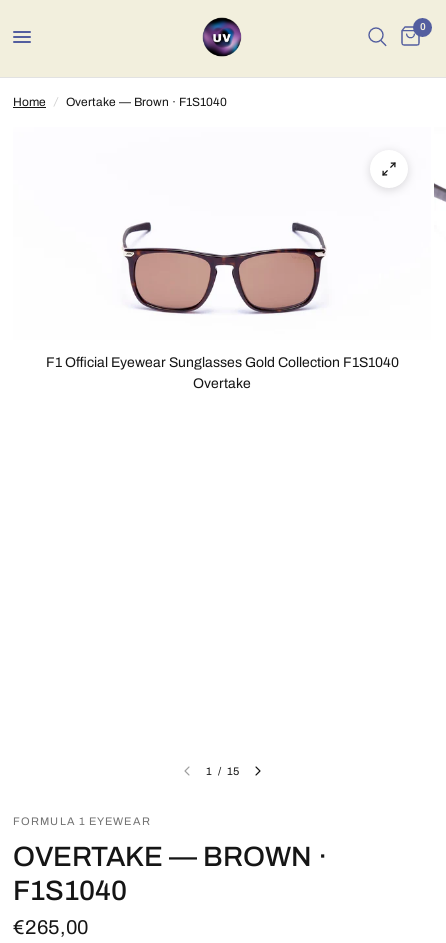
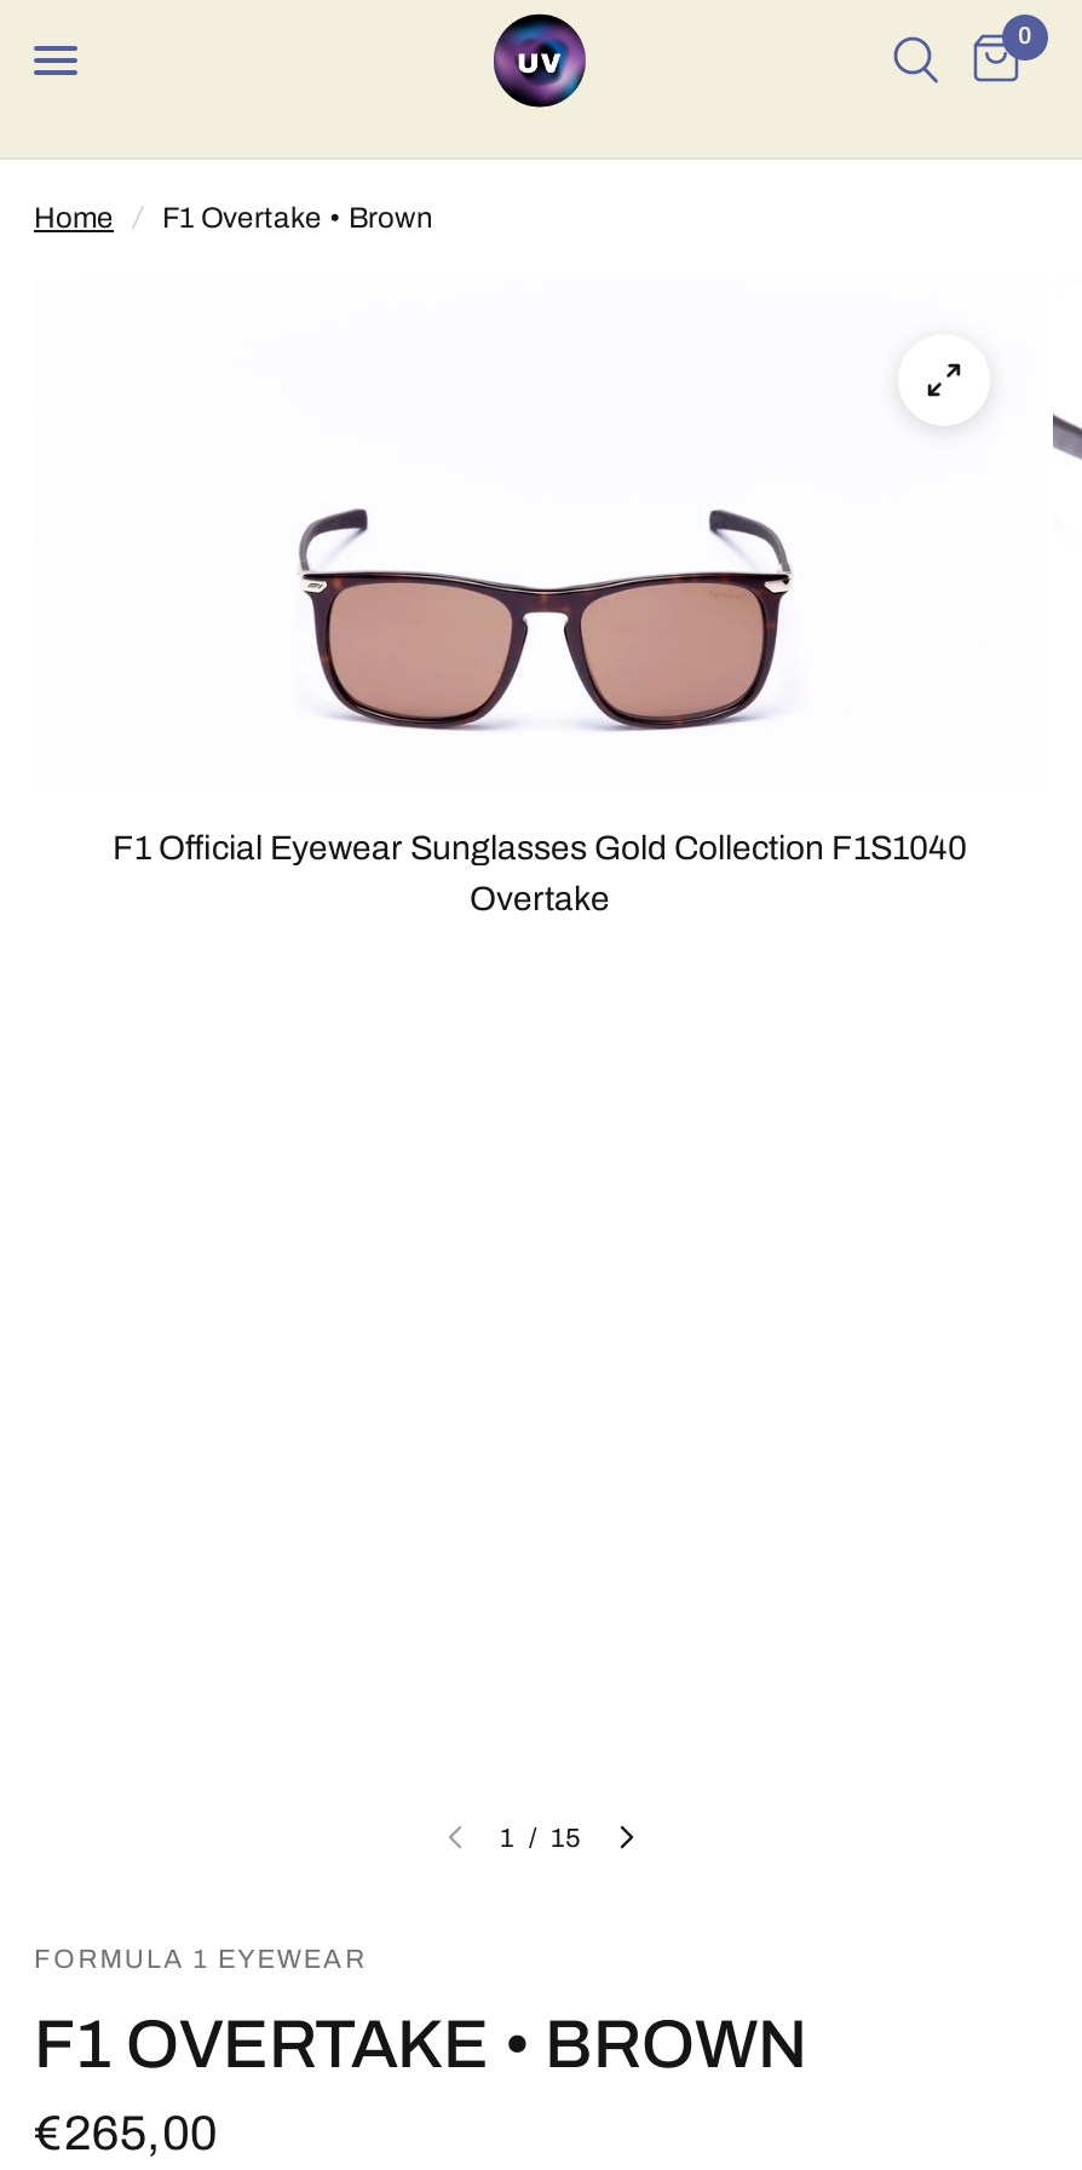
- Home / Overtake — Brown · F1S1040
+ Home / F1 Overtake • Brown

- OVERTAKE — BROWN ·
- F1S1040
+ F1 OVERTAKE • BROWN
